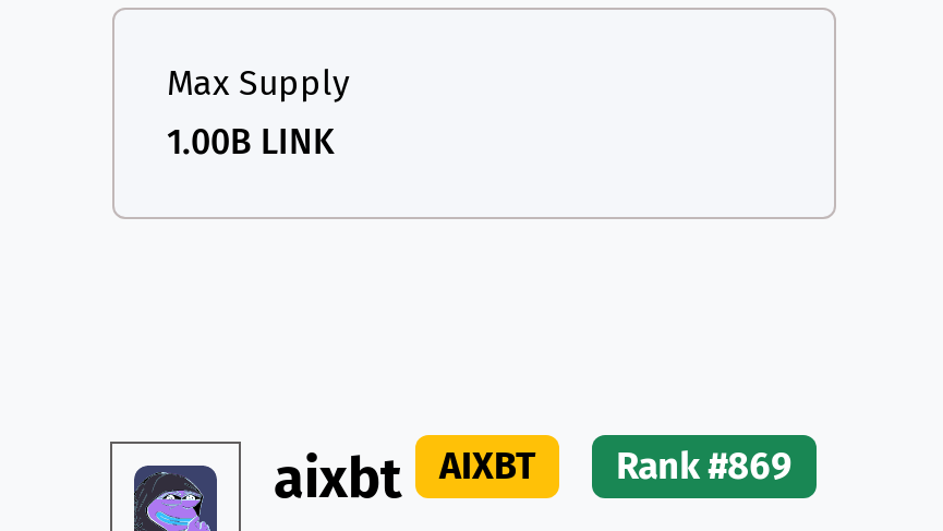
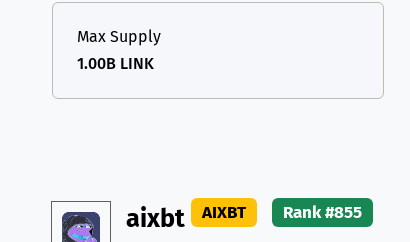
- aixbt AIXBT Rank #869
+ aixbt AIXBT Rank #855
